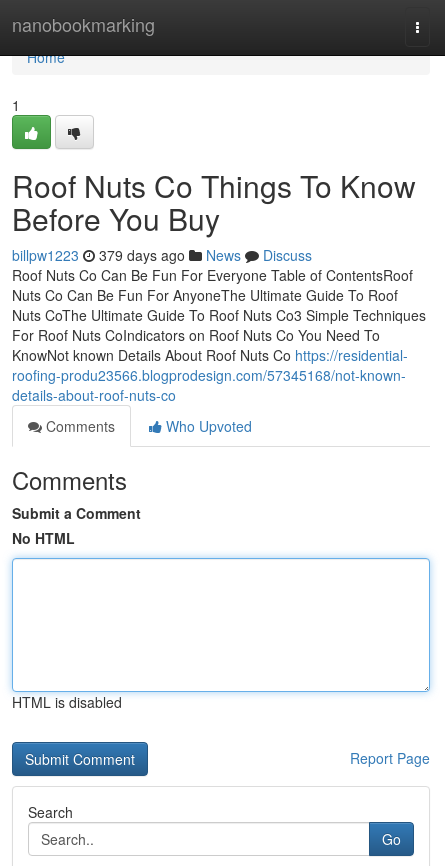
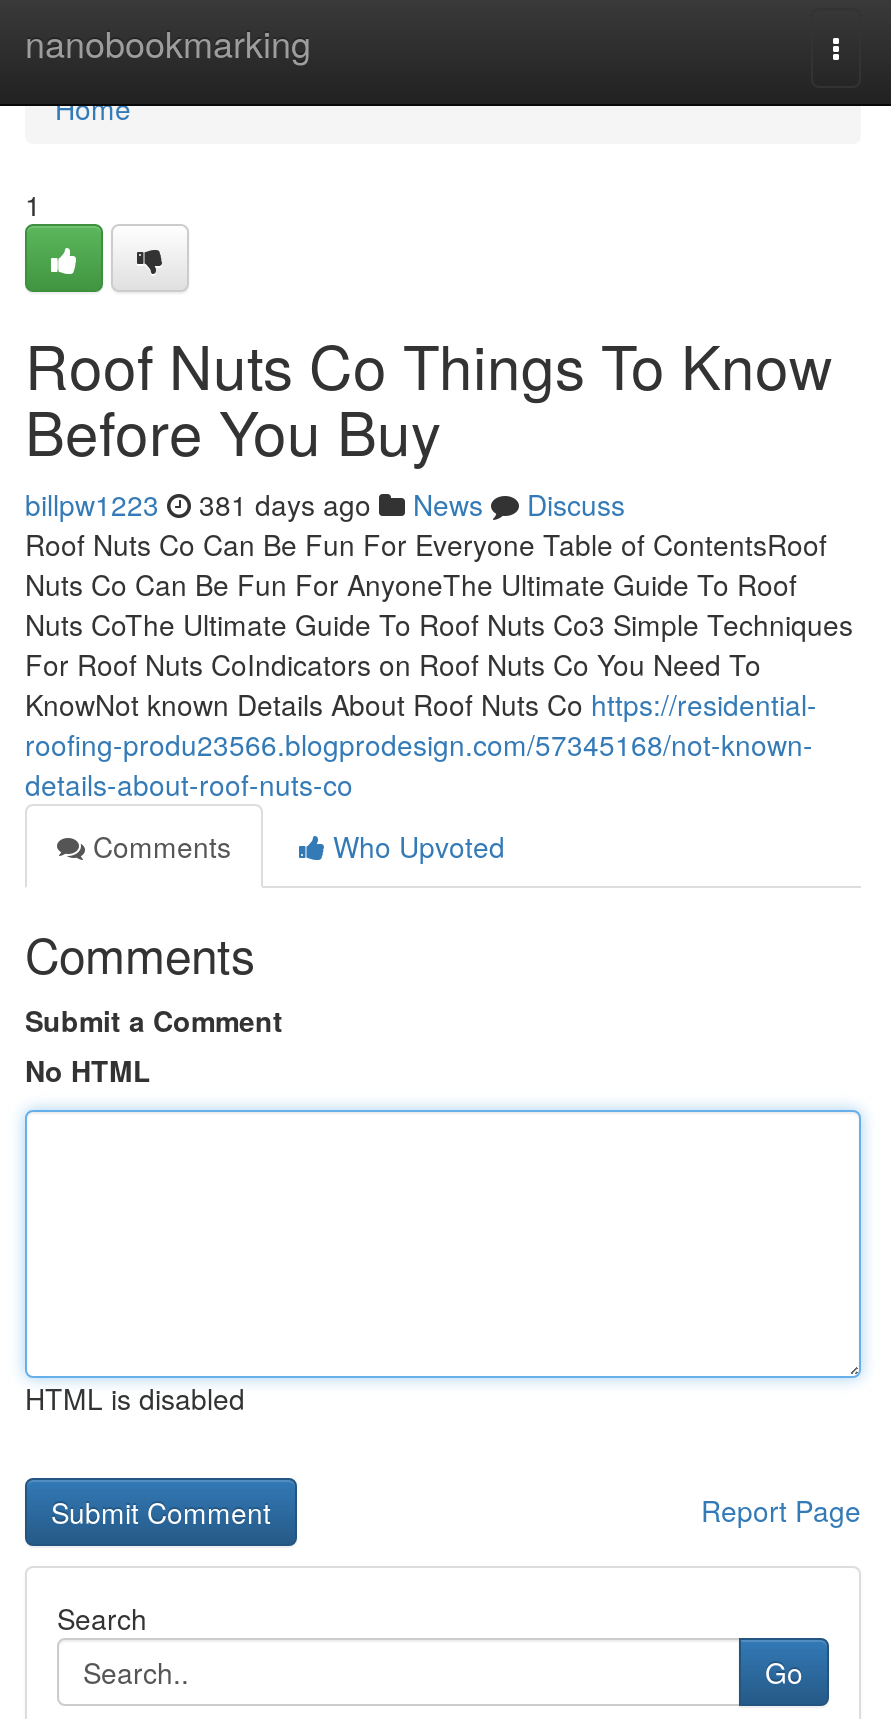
- billpw1223 379 days ago News Discuss
+ billpw1223 381 days ago News Discuss
